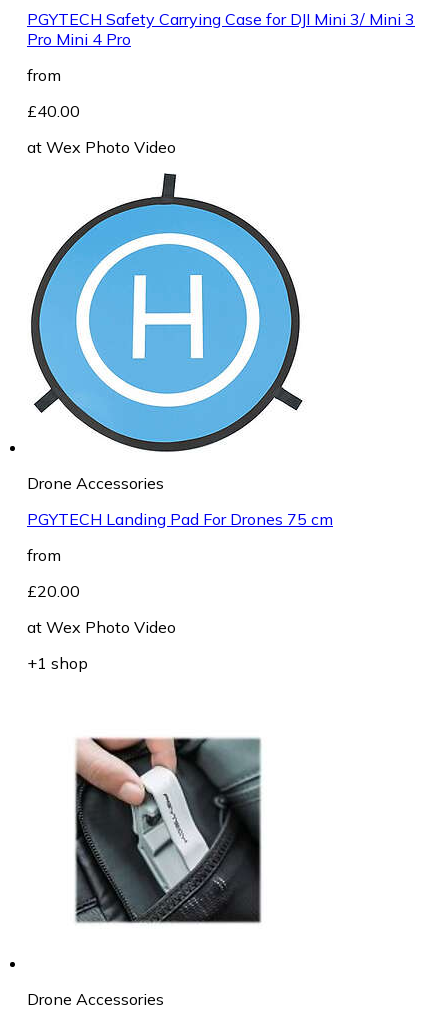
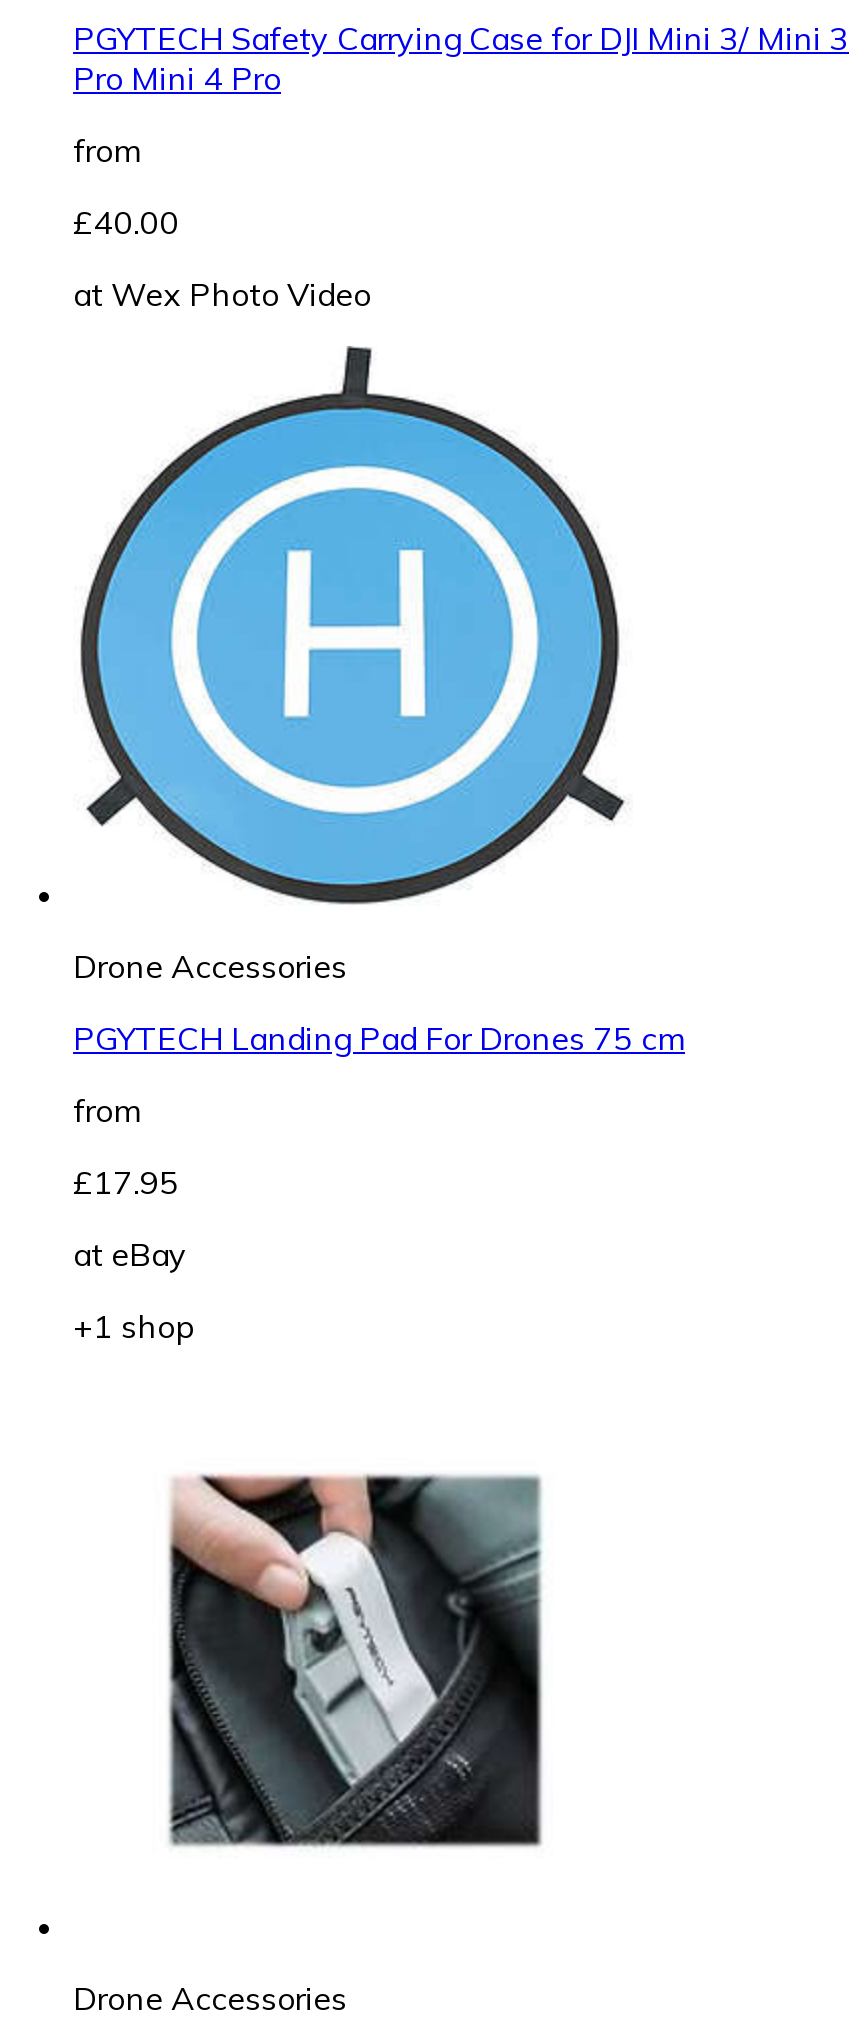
- £20.00
+ £17.95

- at Wex Photo Video
+ at eBay
